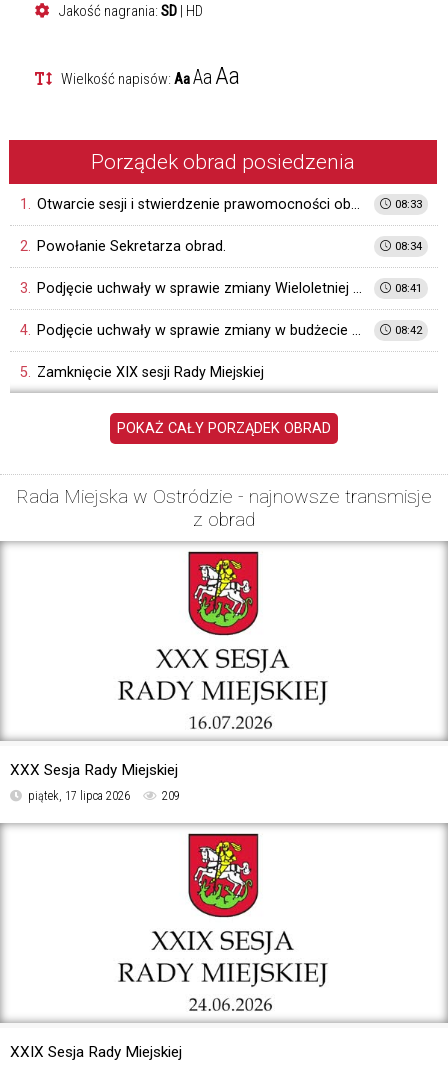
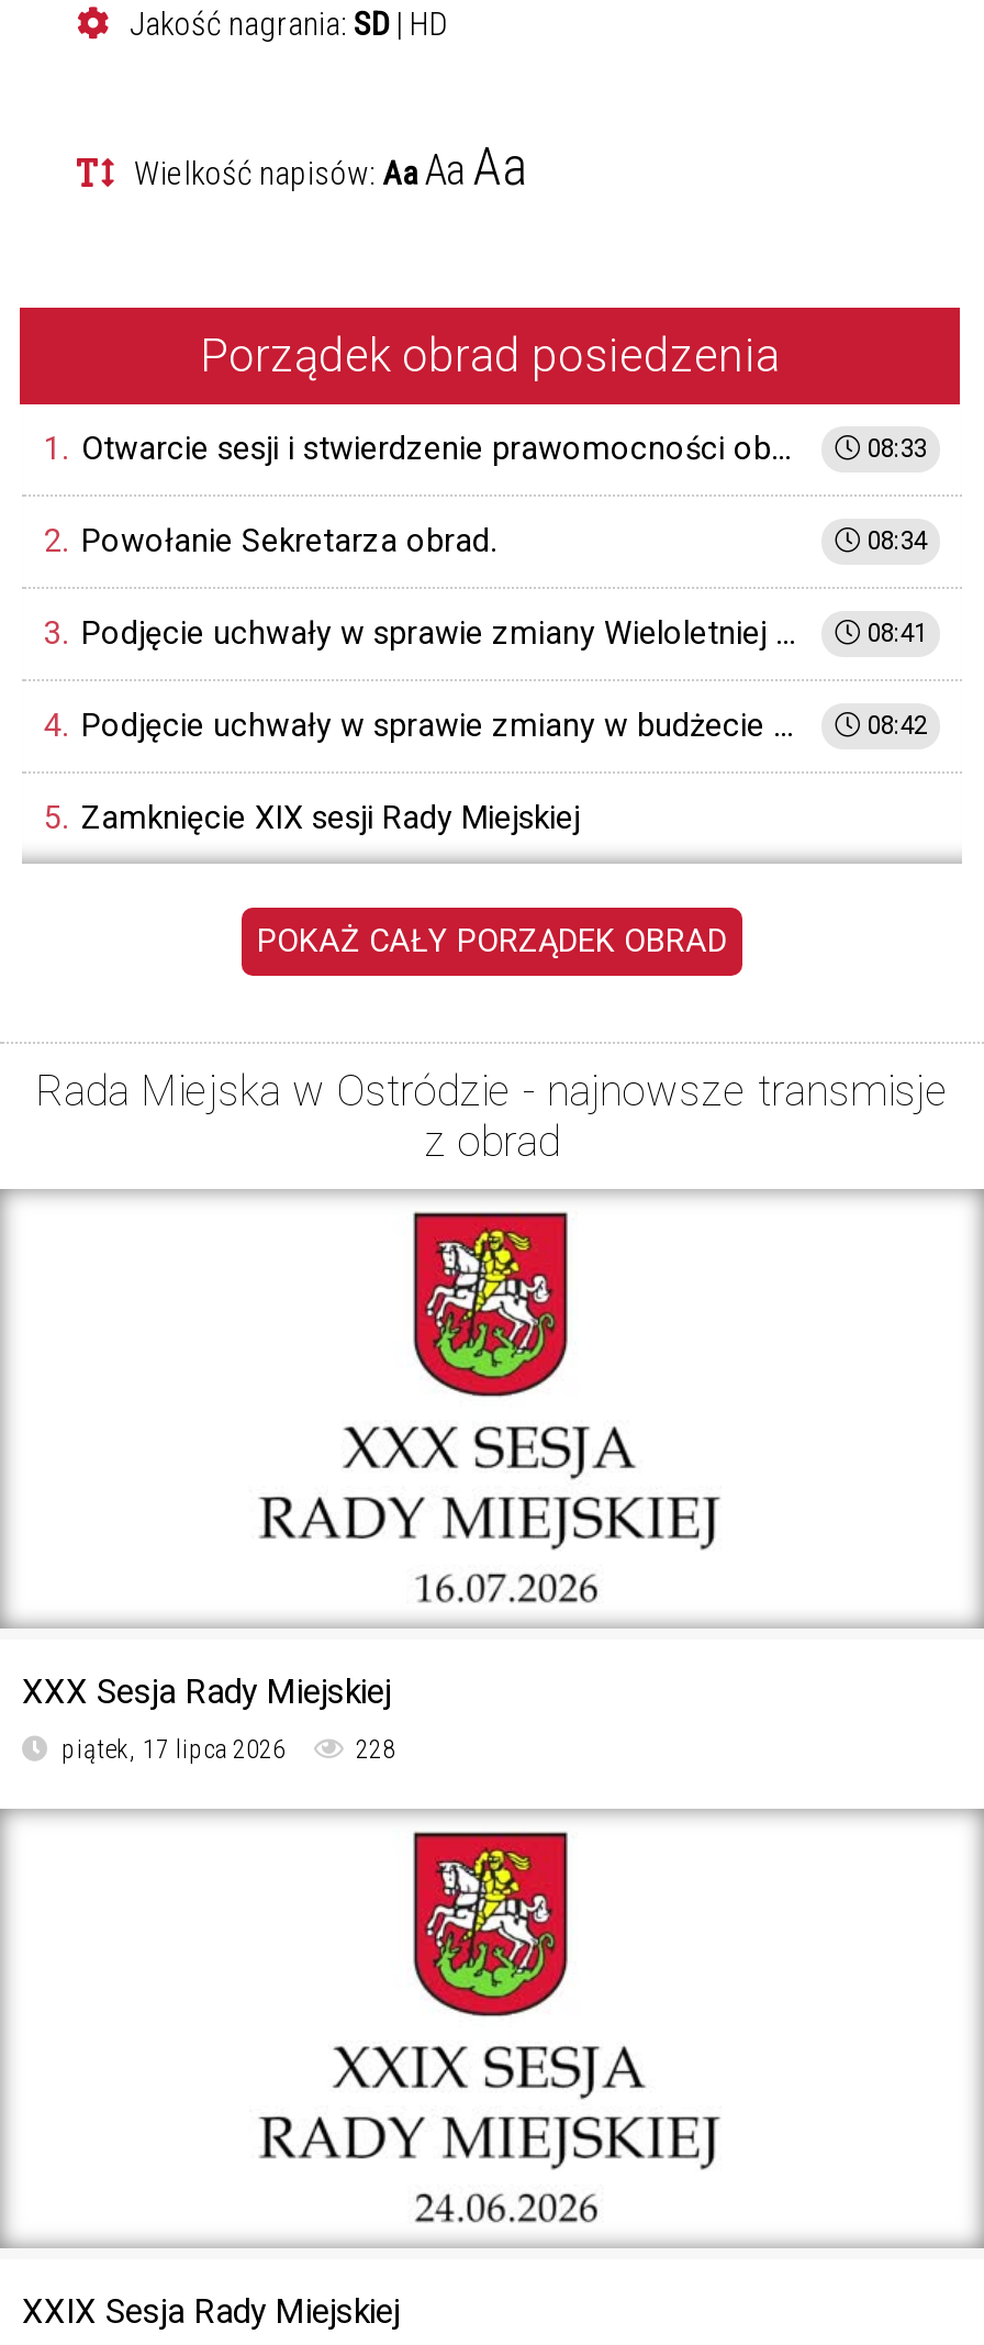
- 209
+ 228
